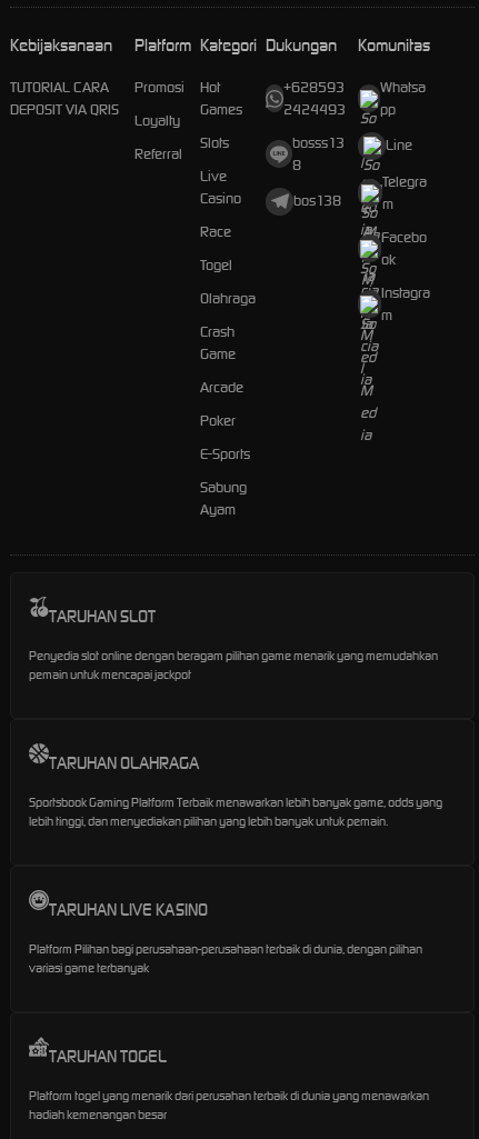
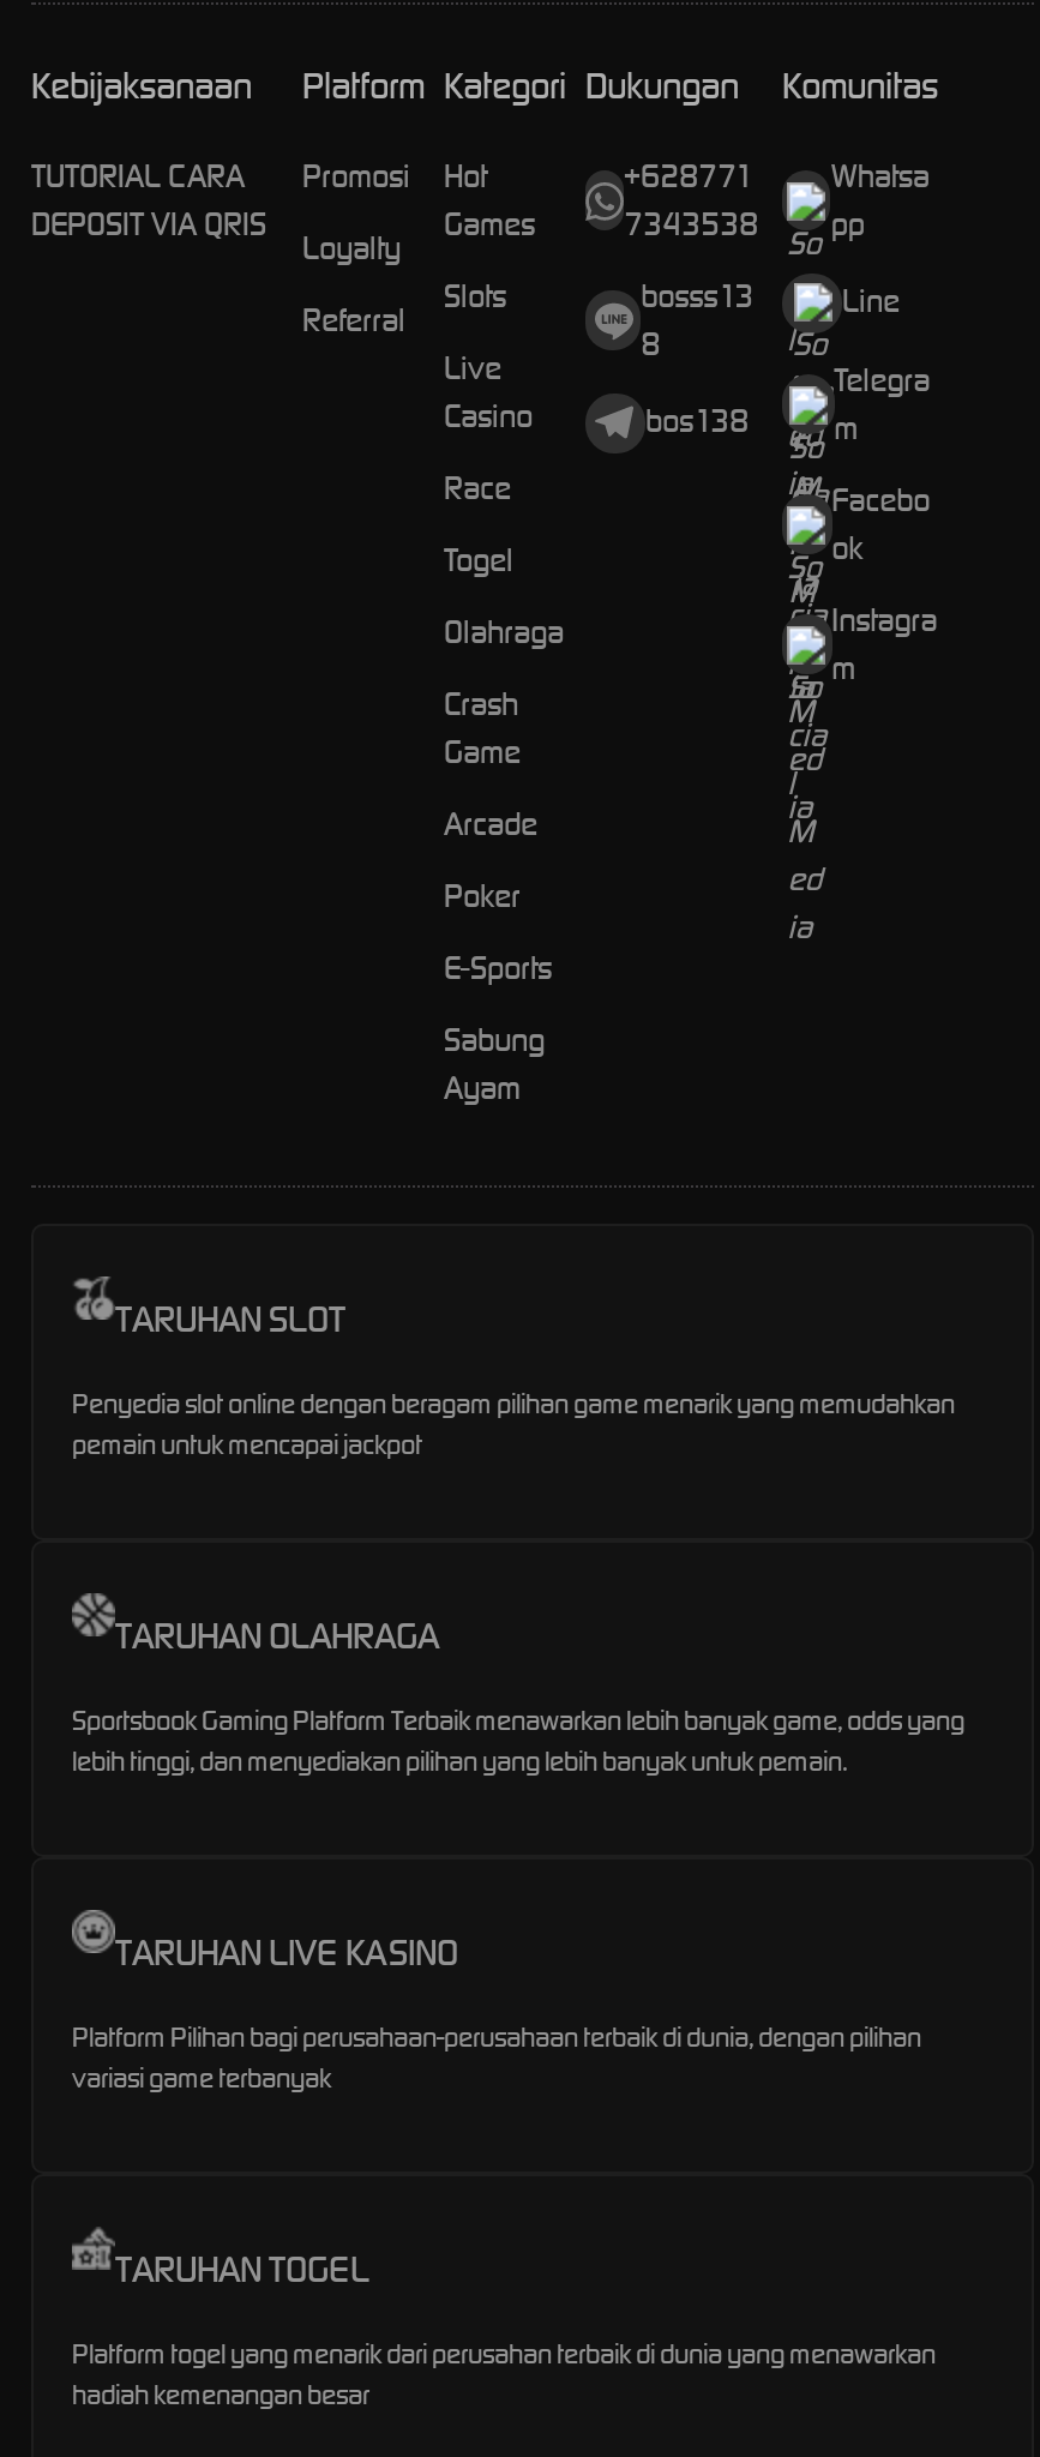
- +628593 Whatsa
+ +628771 Whatsa

- 2424493 pp
+ 7343538 pp
